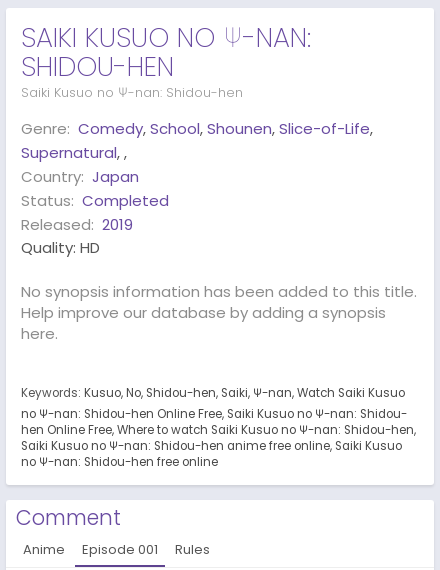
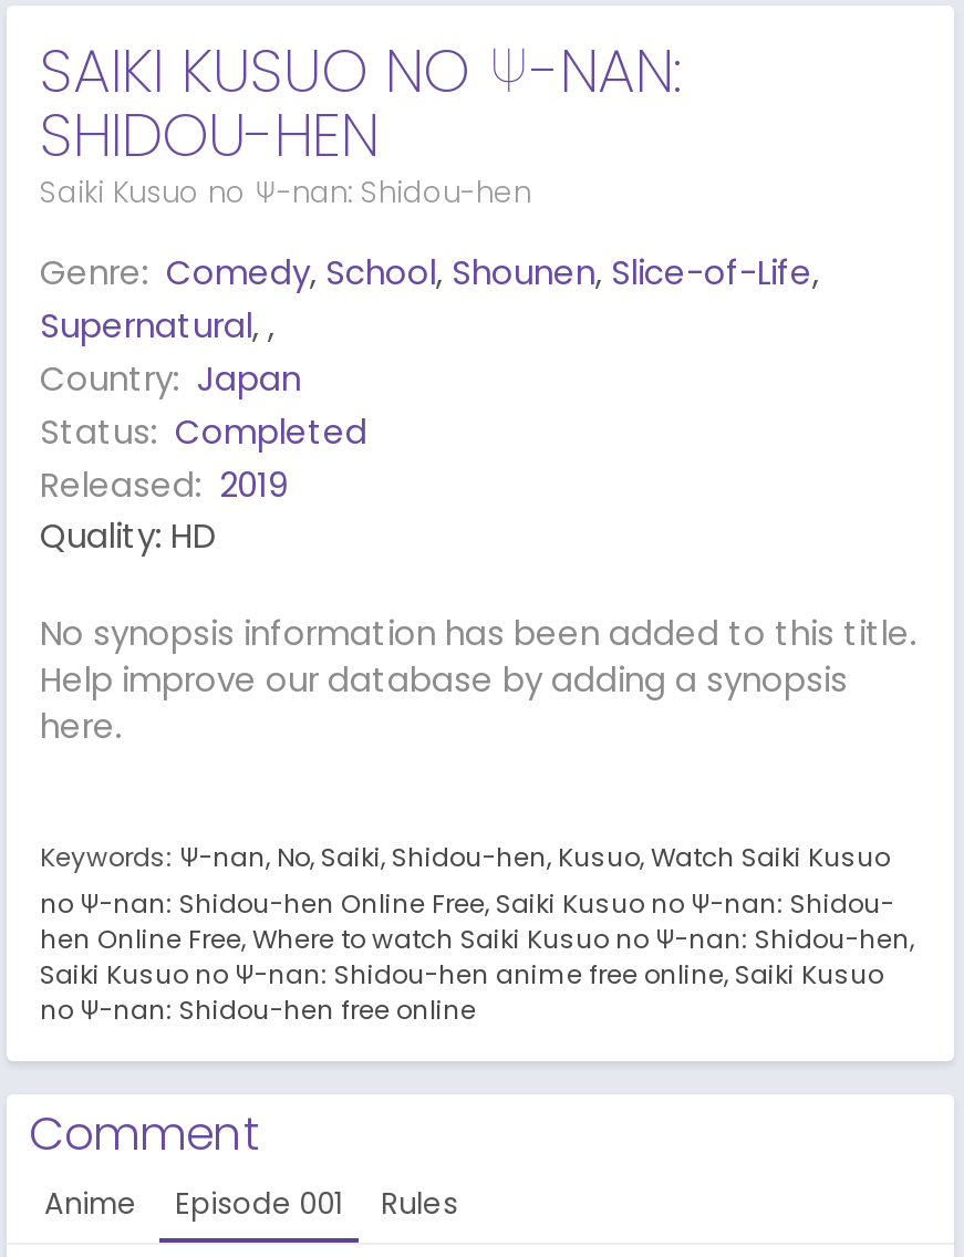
- Keywords: Kusuo No Shidou-hen Saiki Ψ-nan Watch Saiki Kusuo
+ Keywords: Ψ-nan No Saiki Shidou-hen Kusuo Watch Saiki Kusuo
